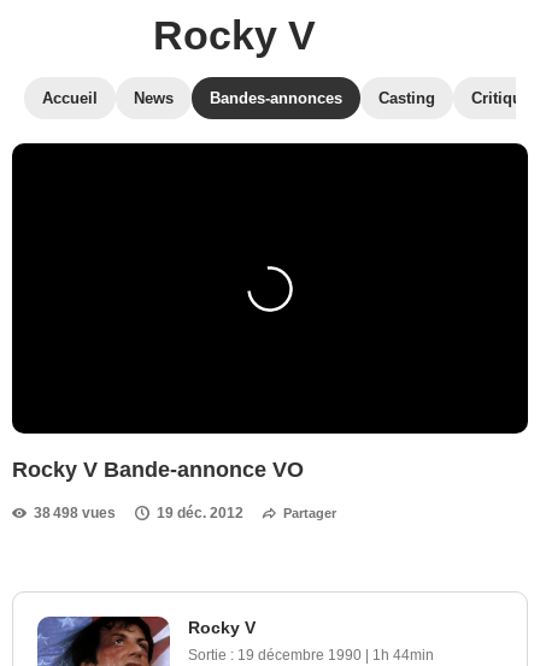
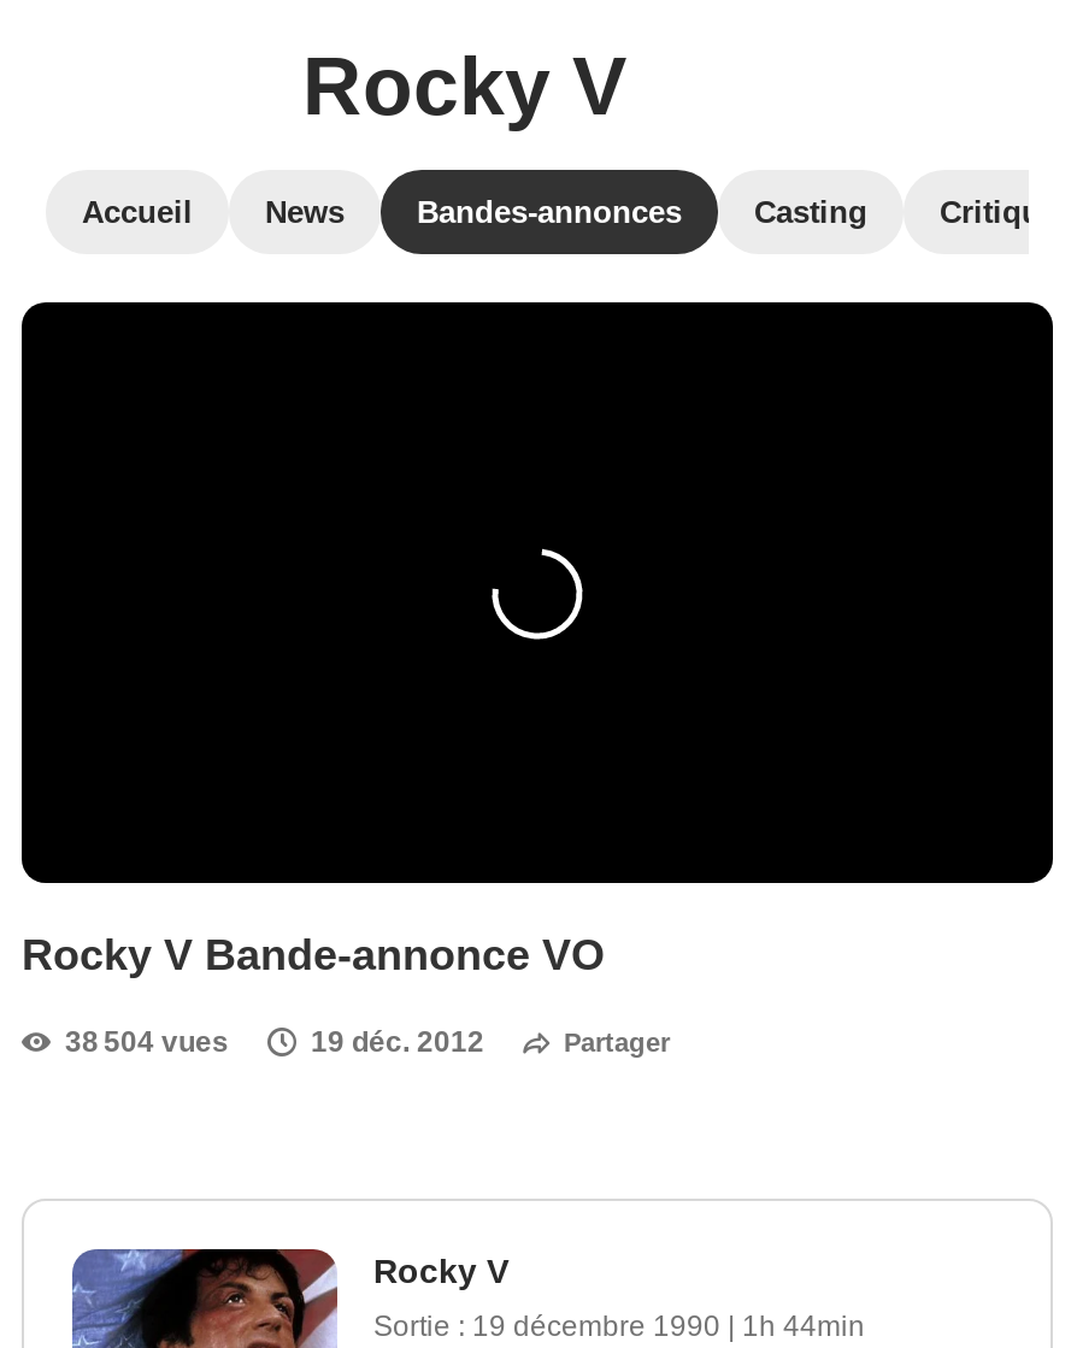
- 38 498 vues
+ 38 504 vues
